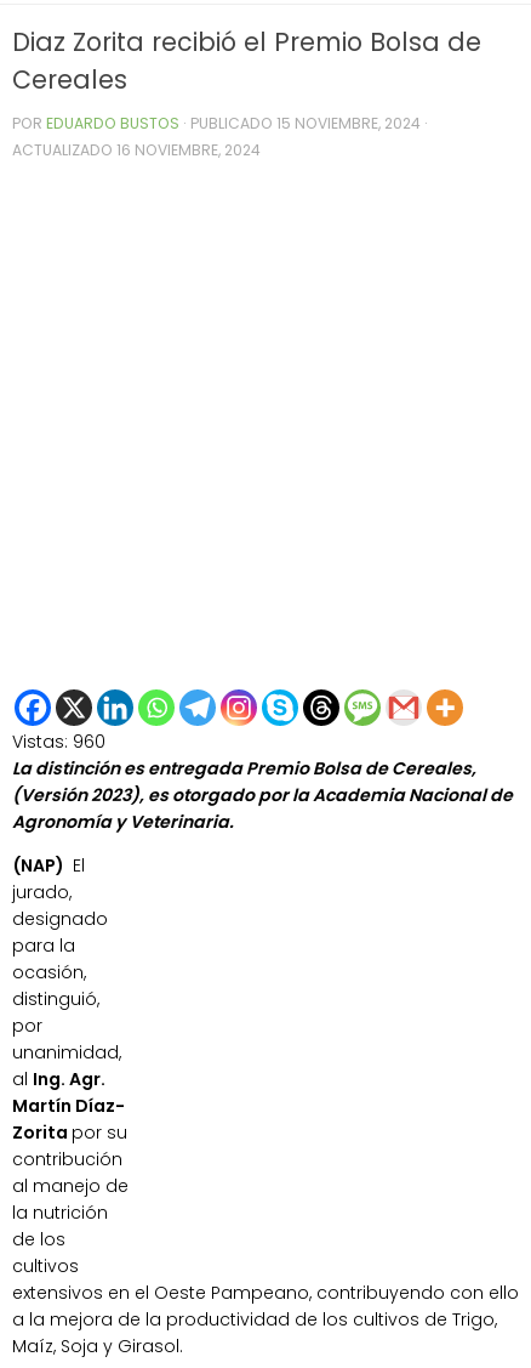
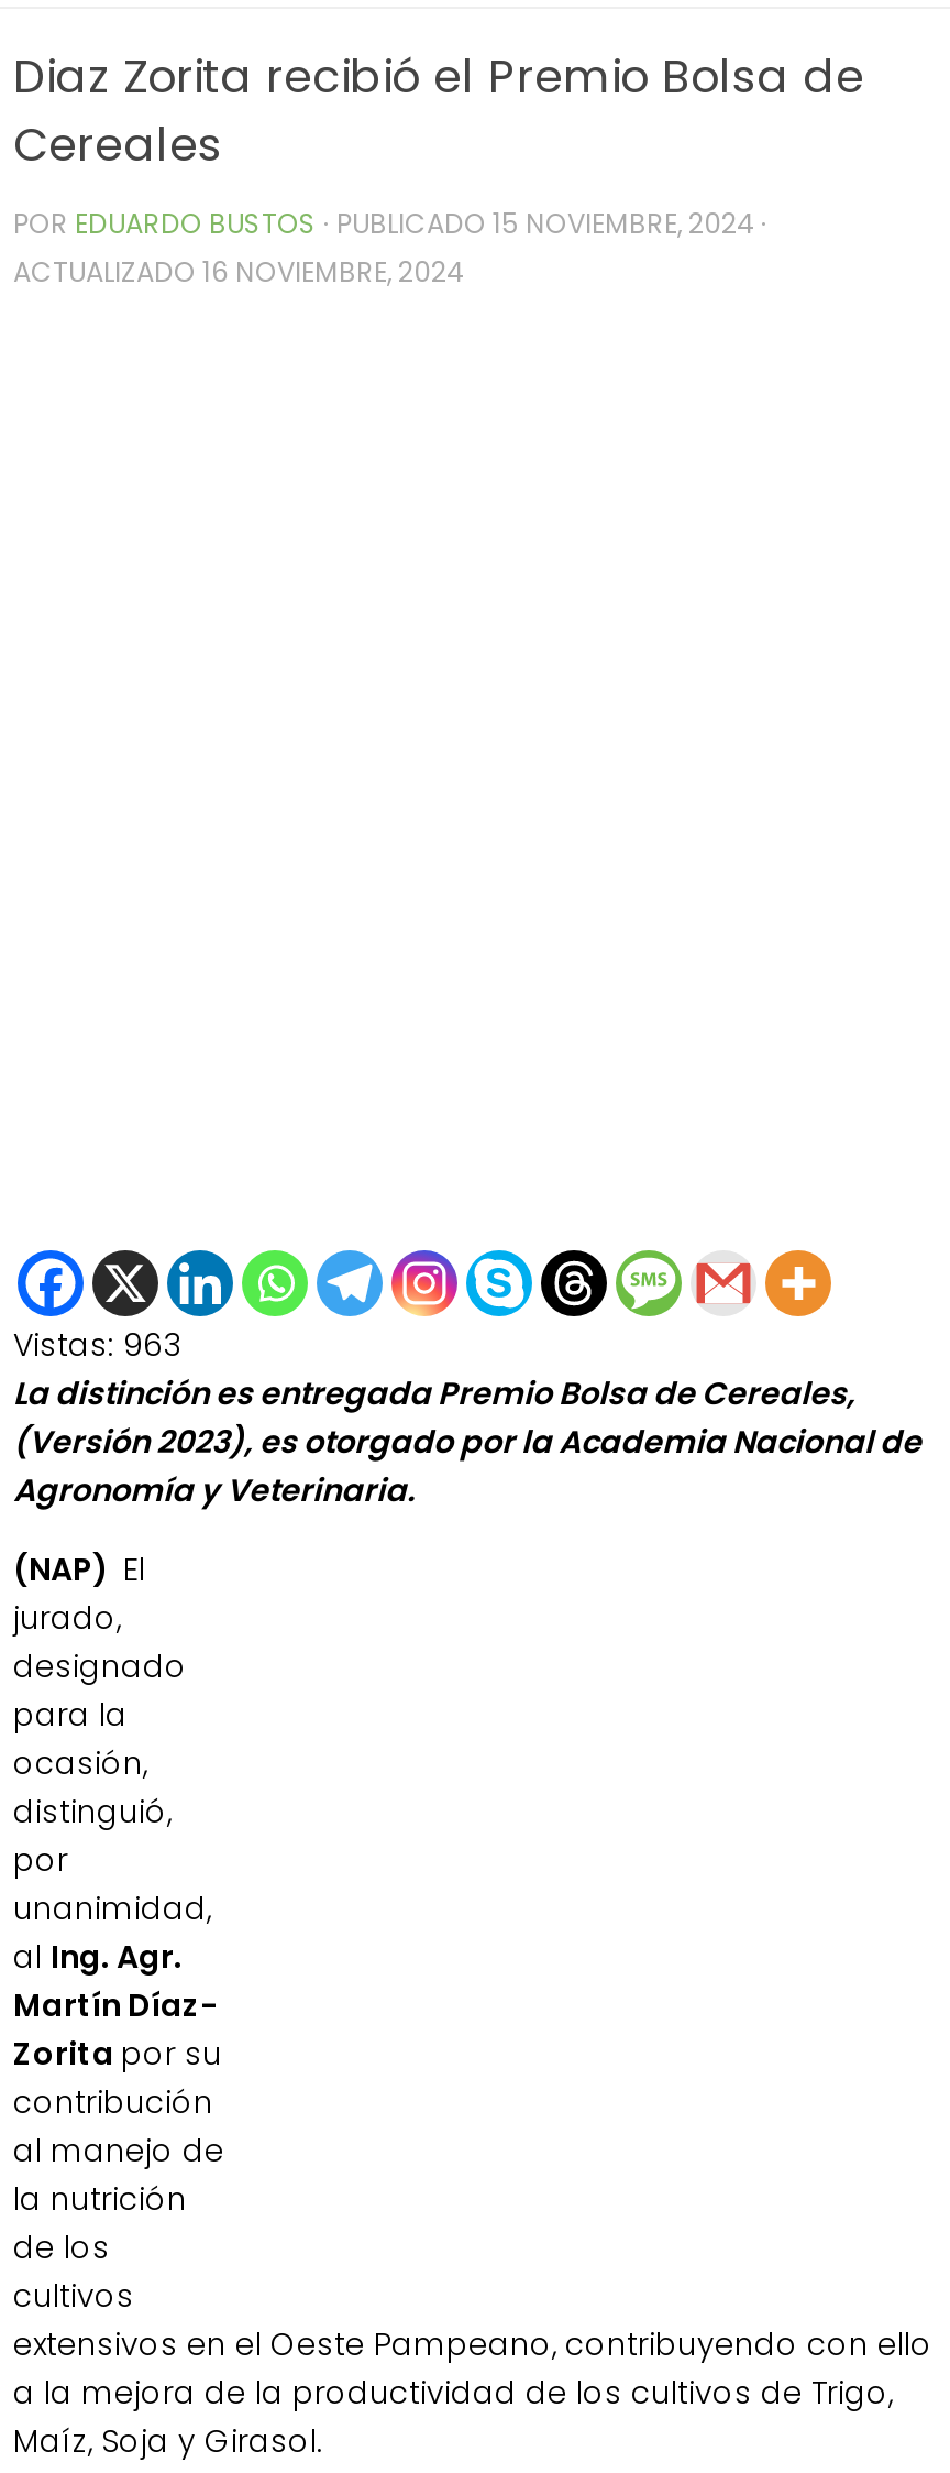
- Vistas: 960
+ Vistas: 963
